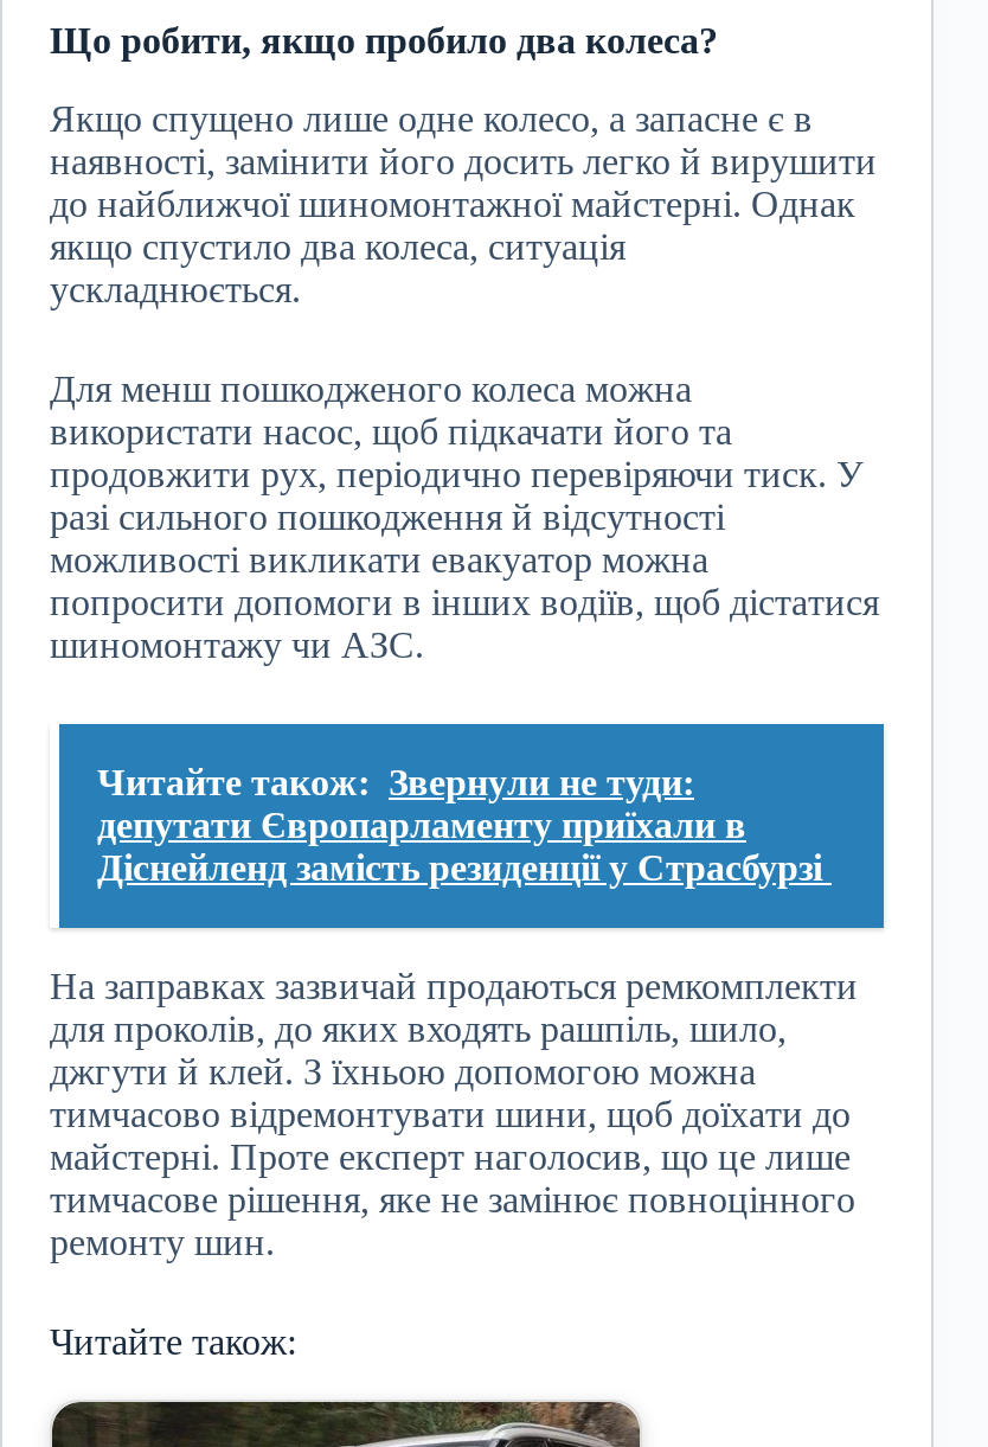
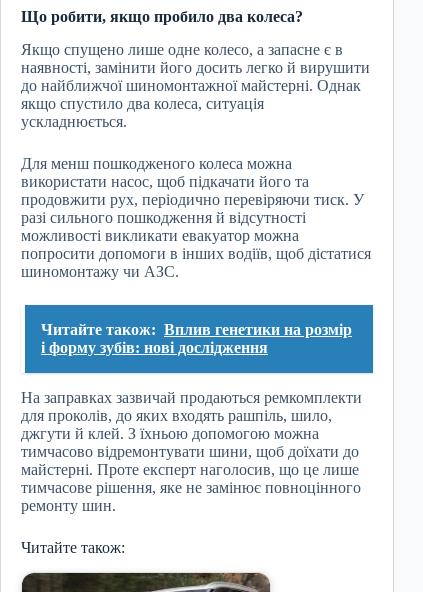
- Читайте також: Звернули не туди:
- депутати Європарламенту приїхали в
- Діснейленд замість резиденції у Страсбурзі
+ Читайте також: Вплив генетики на розмір
+ і форму зубів: нові дослідження
